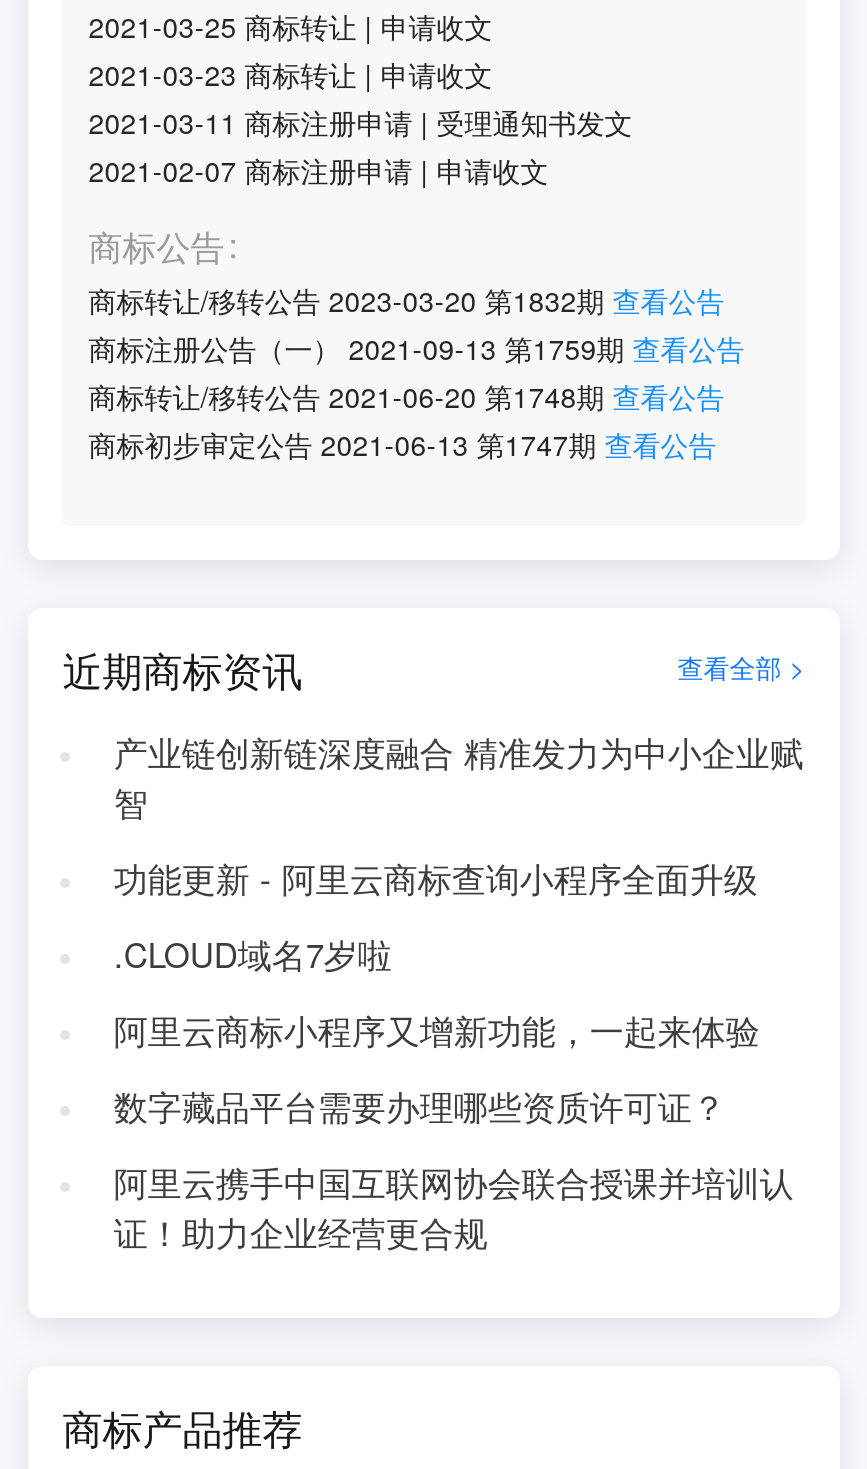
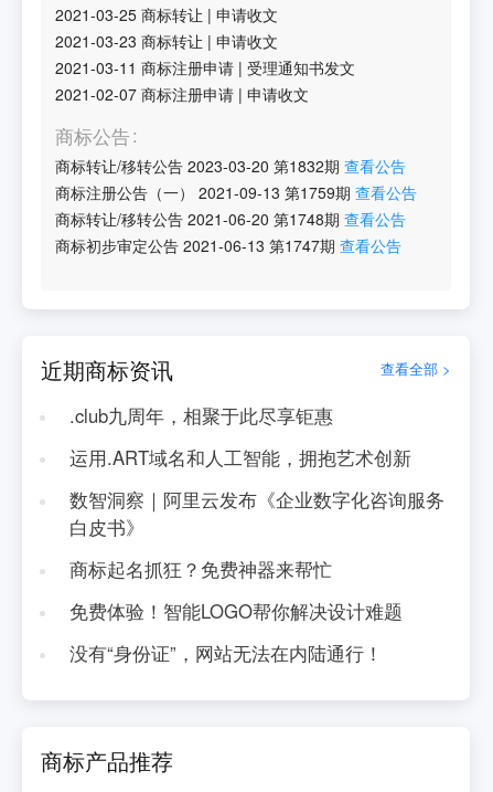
- 产业链创新链深度融合 精准发力为中小企业赋
- 智
+ .club九周年，相聚于此尽享钜惠

- 功能更新 - 阿里云商标查询小程序全面升级
+ 运用.ART域名和人工智能，拥抱艺术创新

- .CLOUD域名7岁啦
+ 数智洞察｜阿里云发布《企业数字化咨询服务
+ 白皮书》

- 阿里云商标小程序又增新功能，一起来体验
+ 商标起名抓狂？免费神器来帮忙

- 数字藏品平台需要办理哪些资质许可证？
+ 免费体验！智能LOGO帮你解决设计难题

- 阿里云携手中国互联网协会联合授课并培训认
- 证！助力企业经营更合规
+ 没有“身份证”，网站无法在内陆通行！
